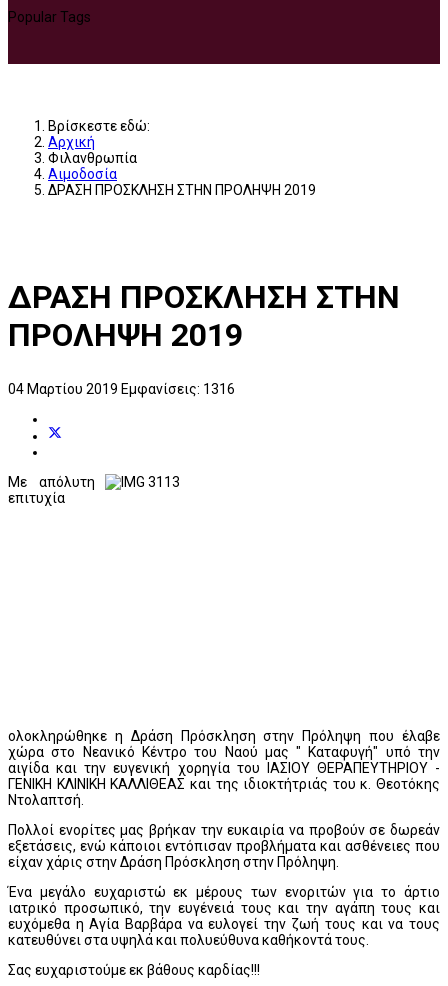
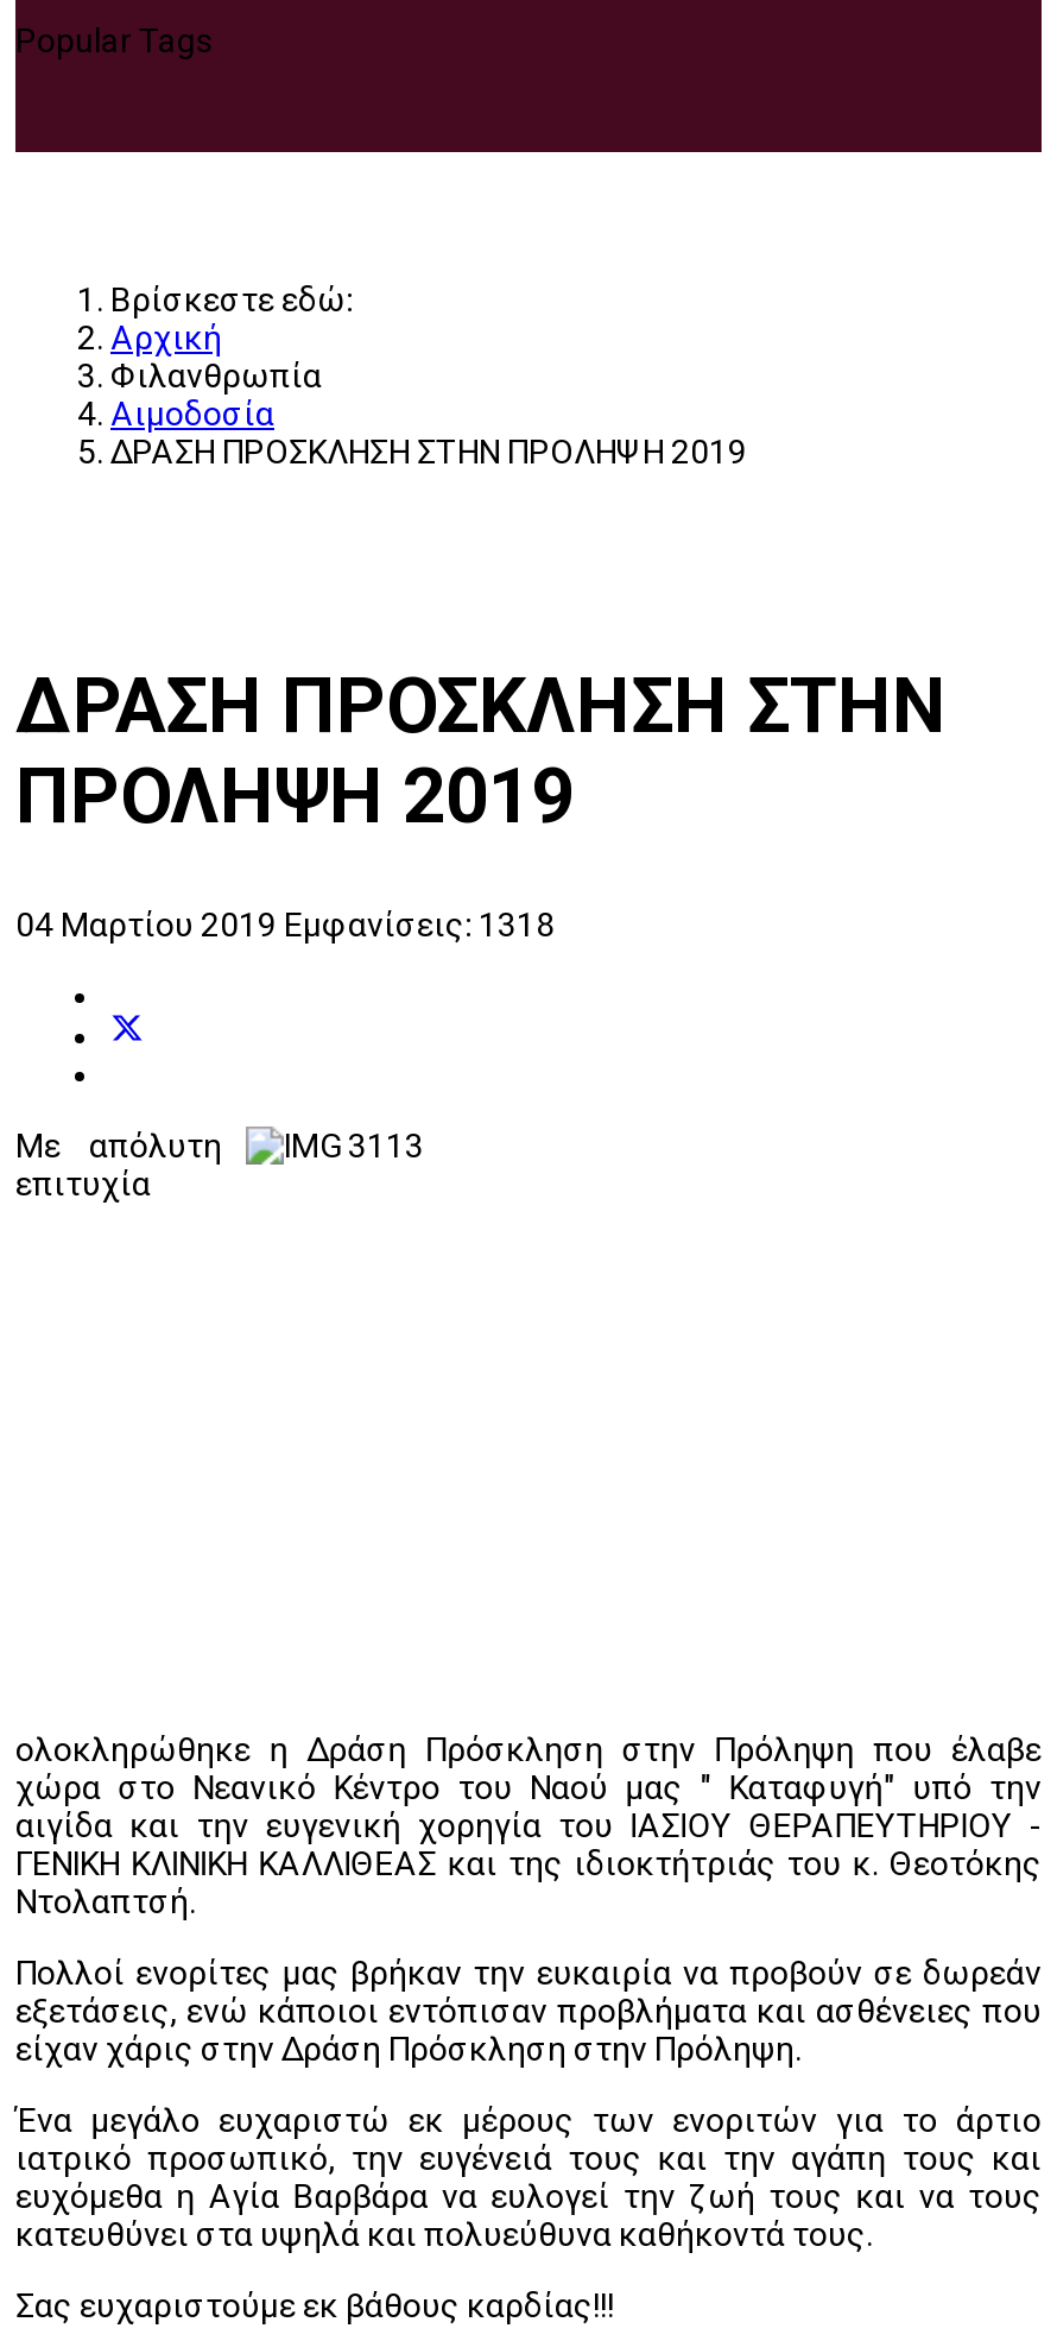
- 04 Μαρτίου 2019 Εμφανίσεις: 1316
+ 04 Μαρτίου 2019 Εμφανίσεις: 1318
